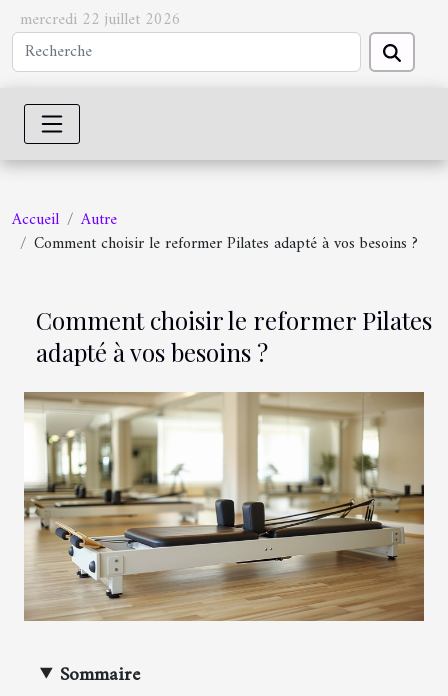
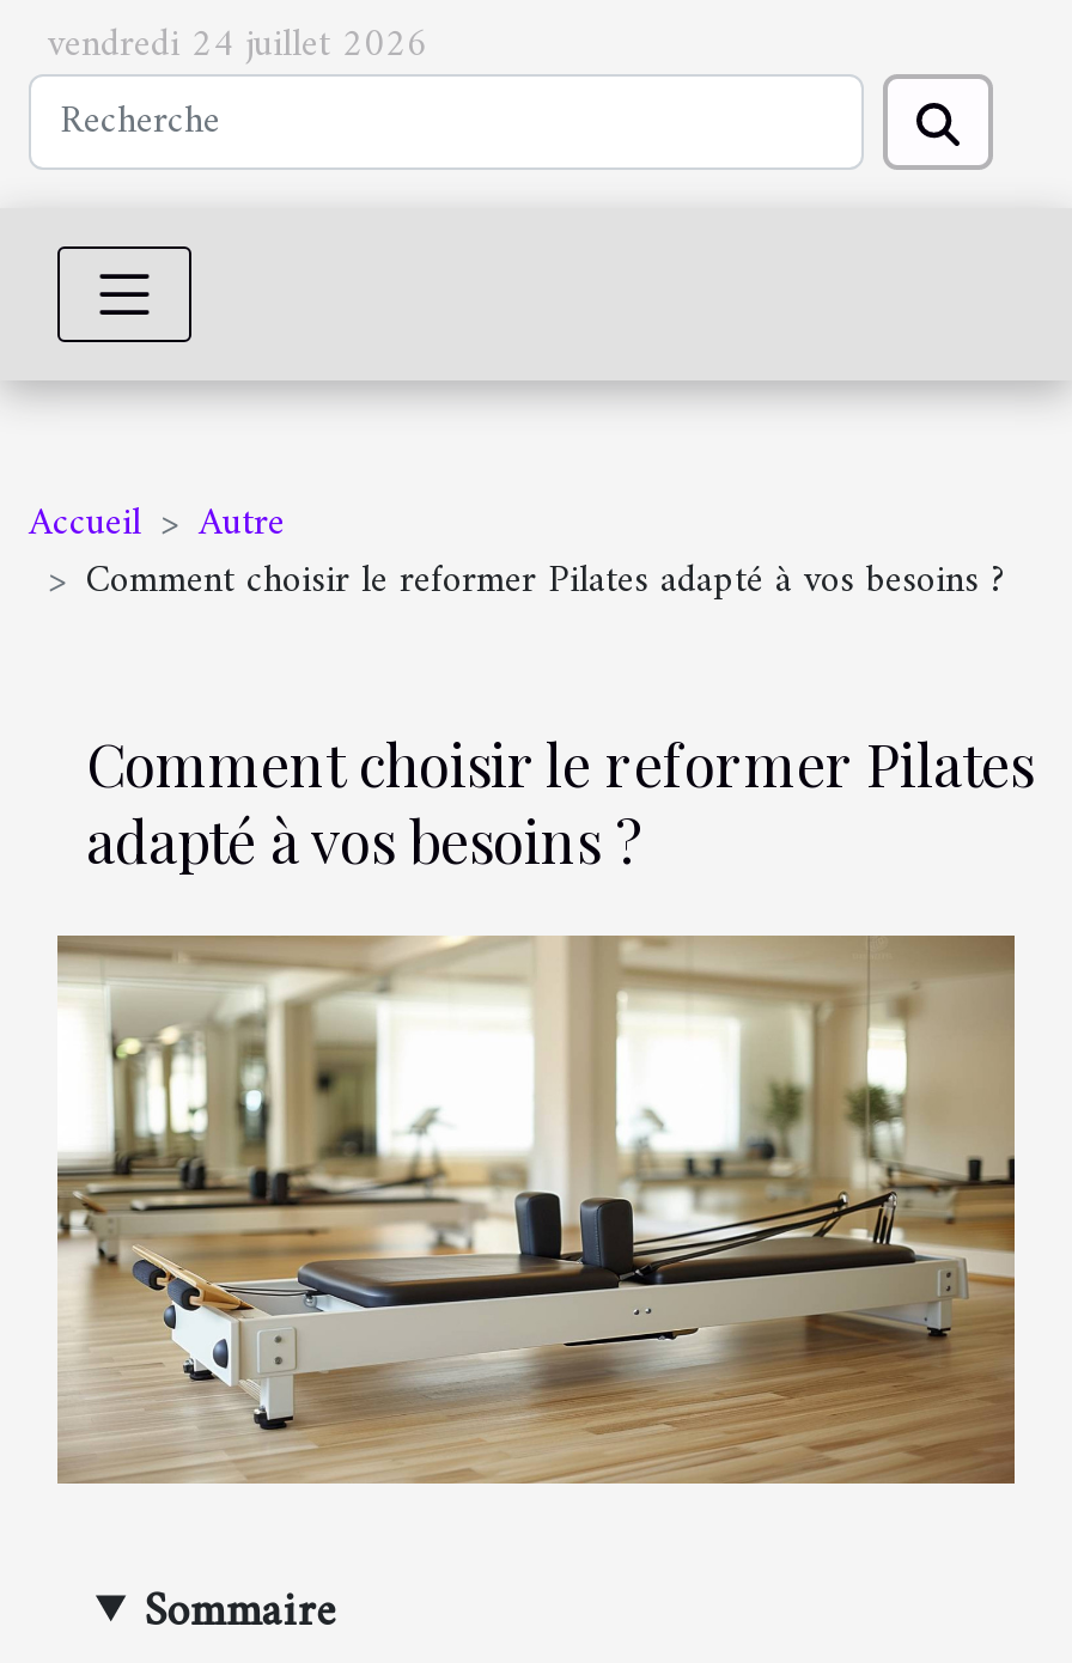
- mercredi 22 juillet 2026
+ vendredi 24 juillet 2026
